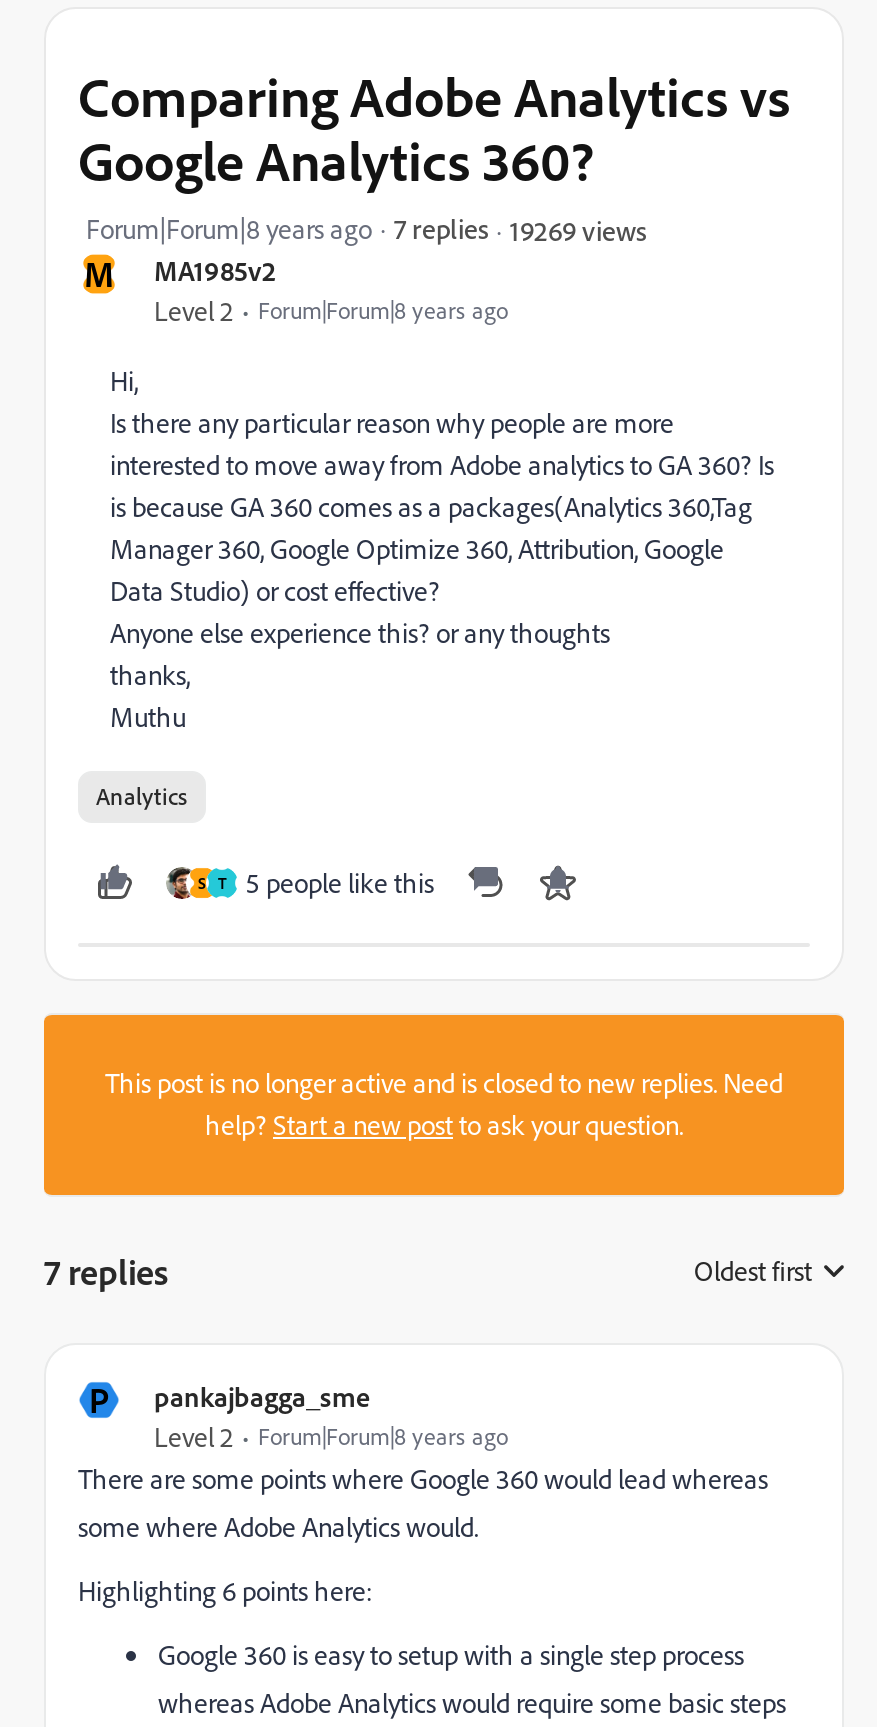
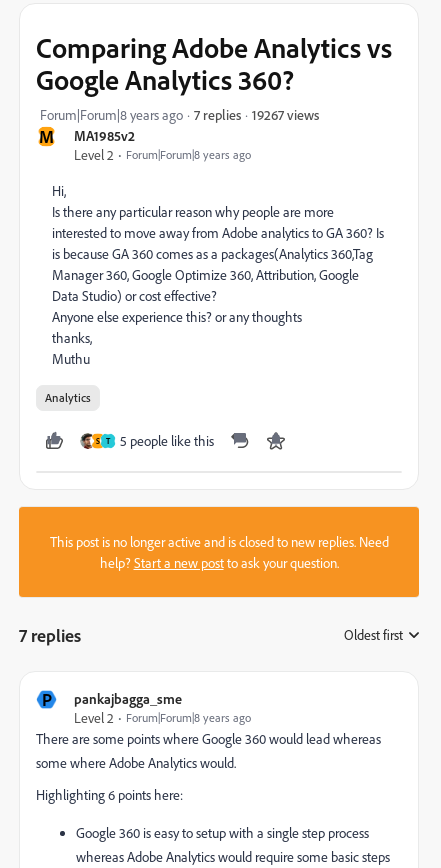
- 19269 views
+ 19267 views
